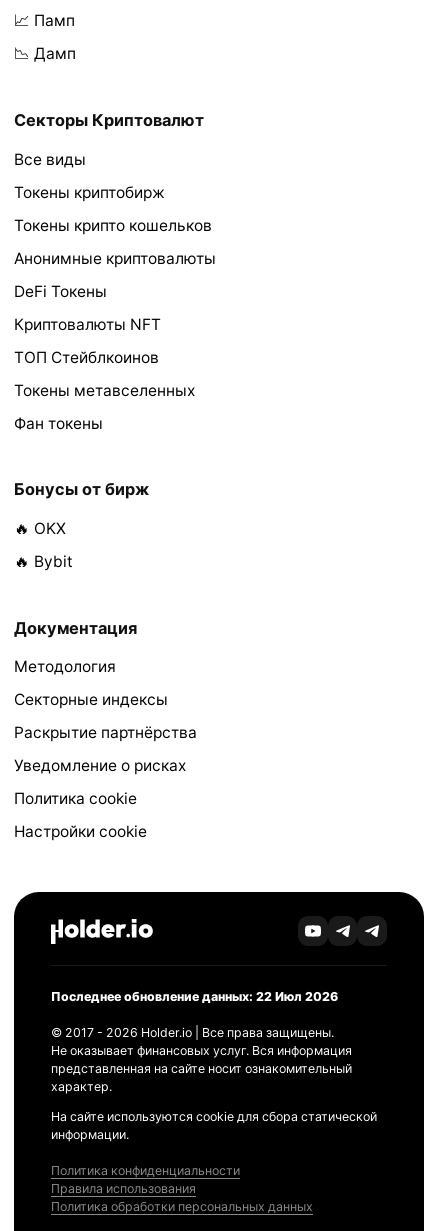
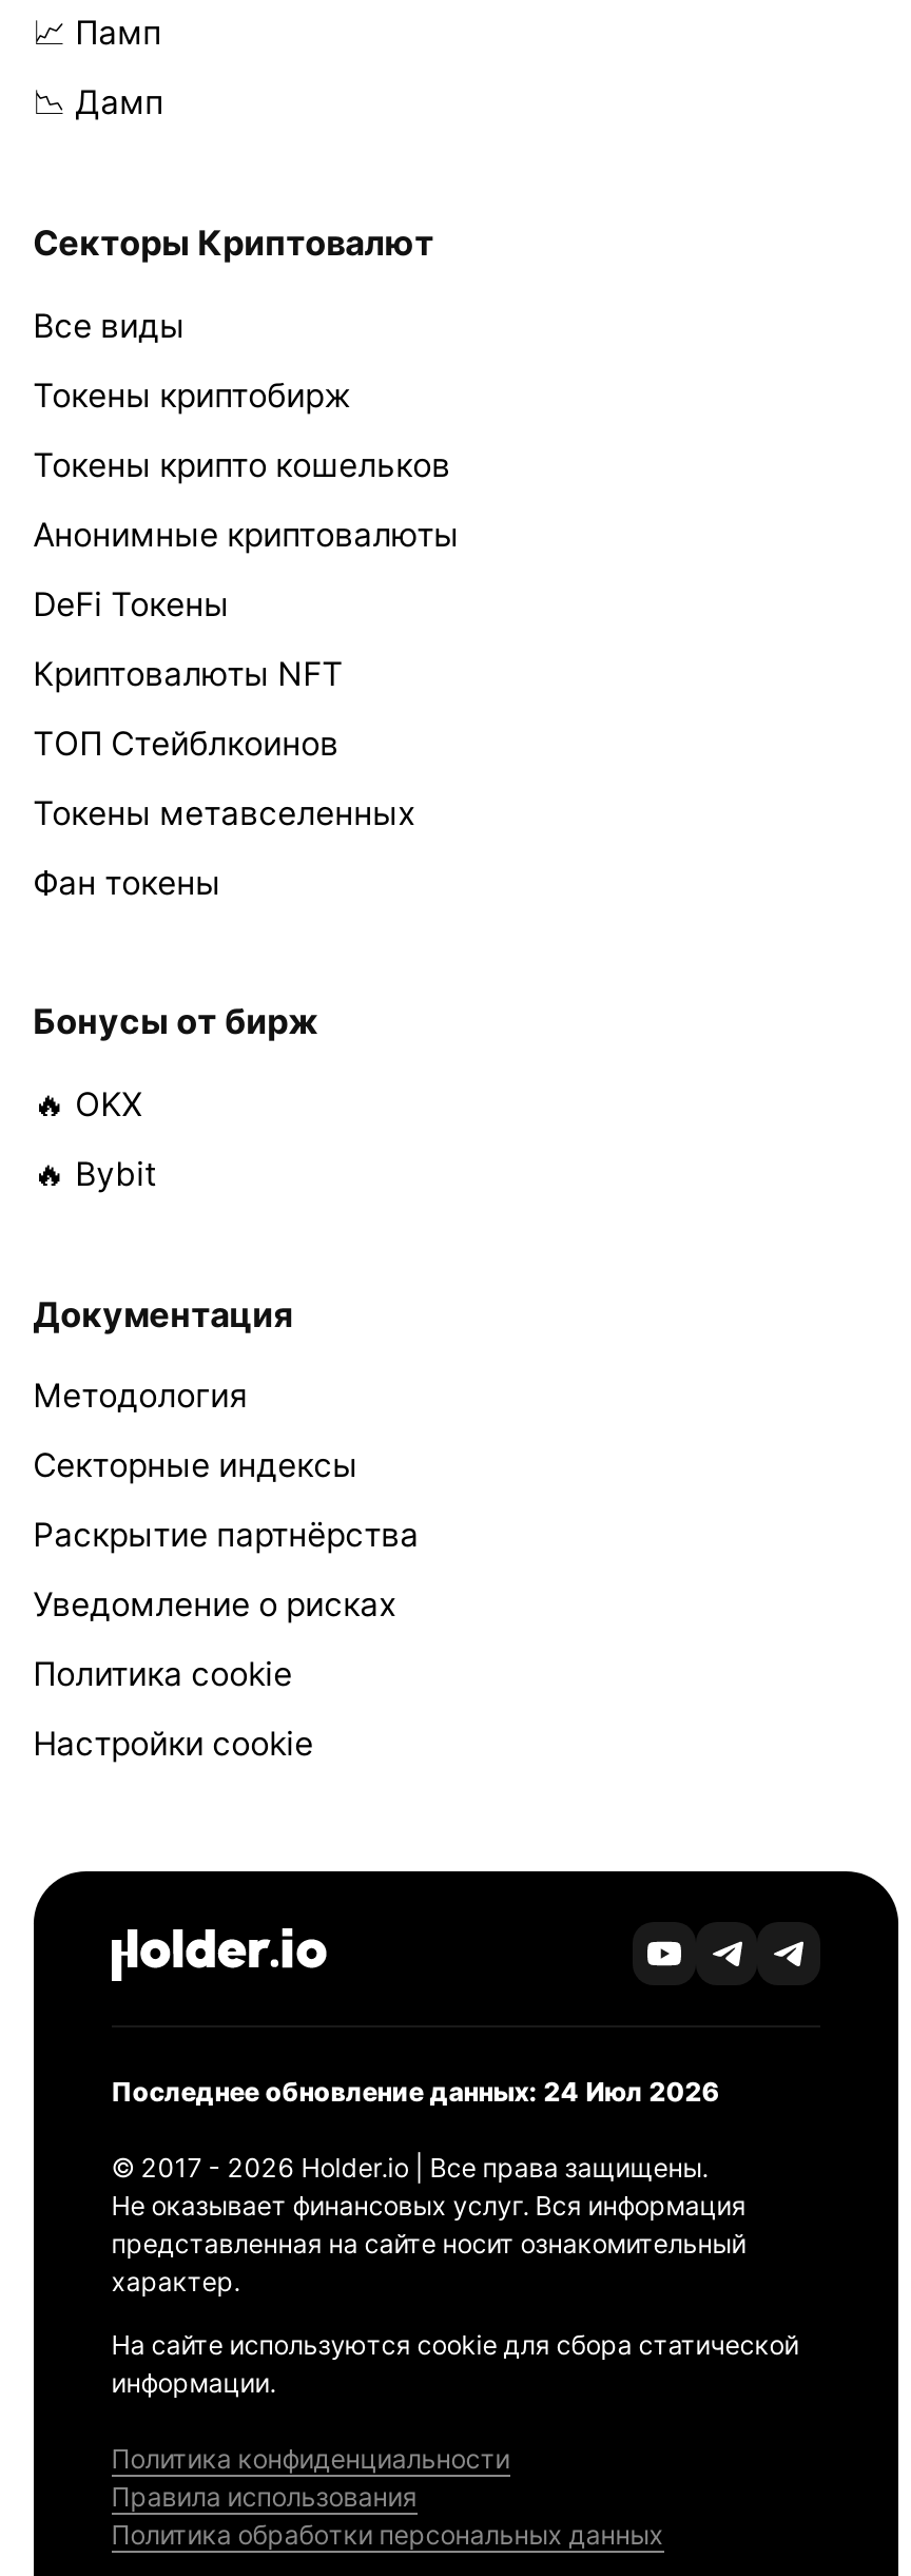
- Последнее обновление данных: 22 Июл 2026
+ Последнее обновление данных: 24 Июл 2026
